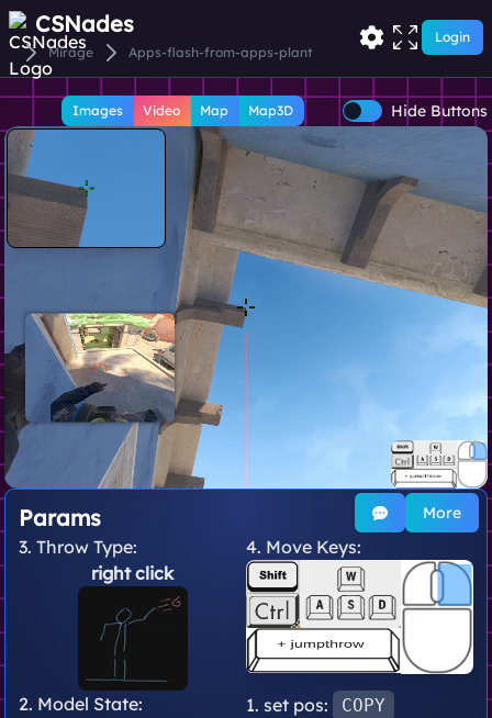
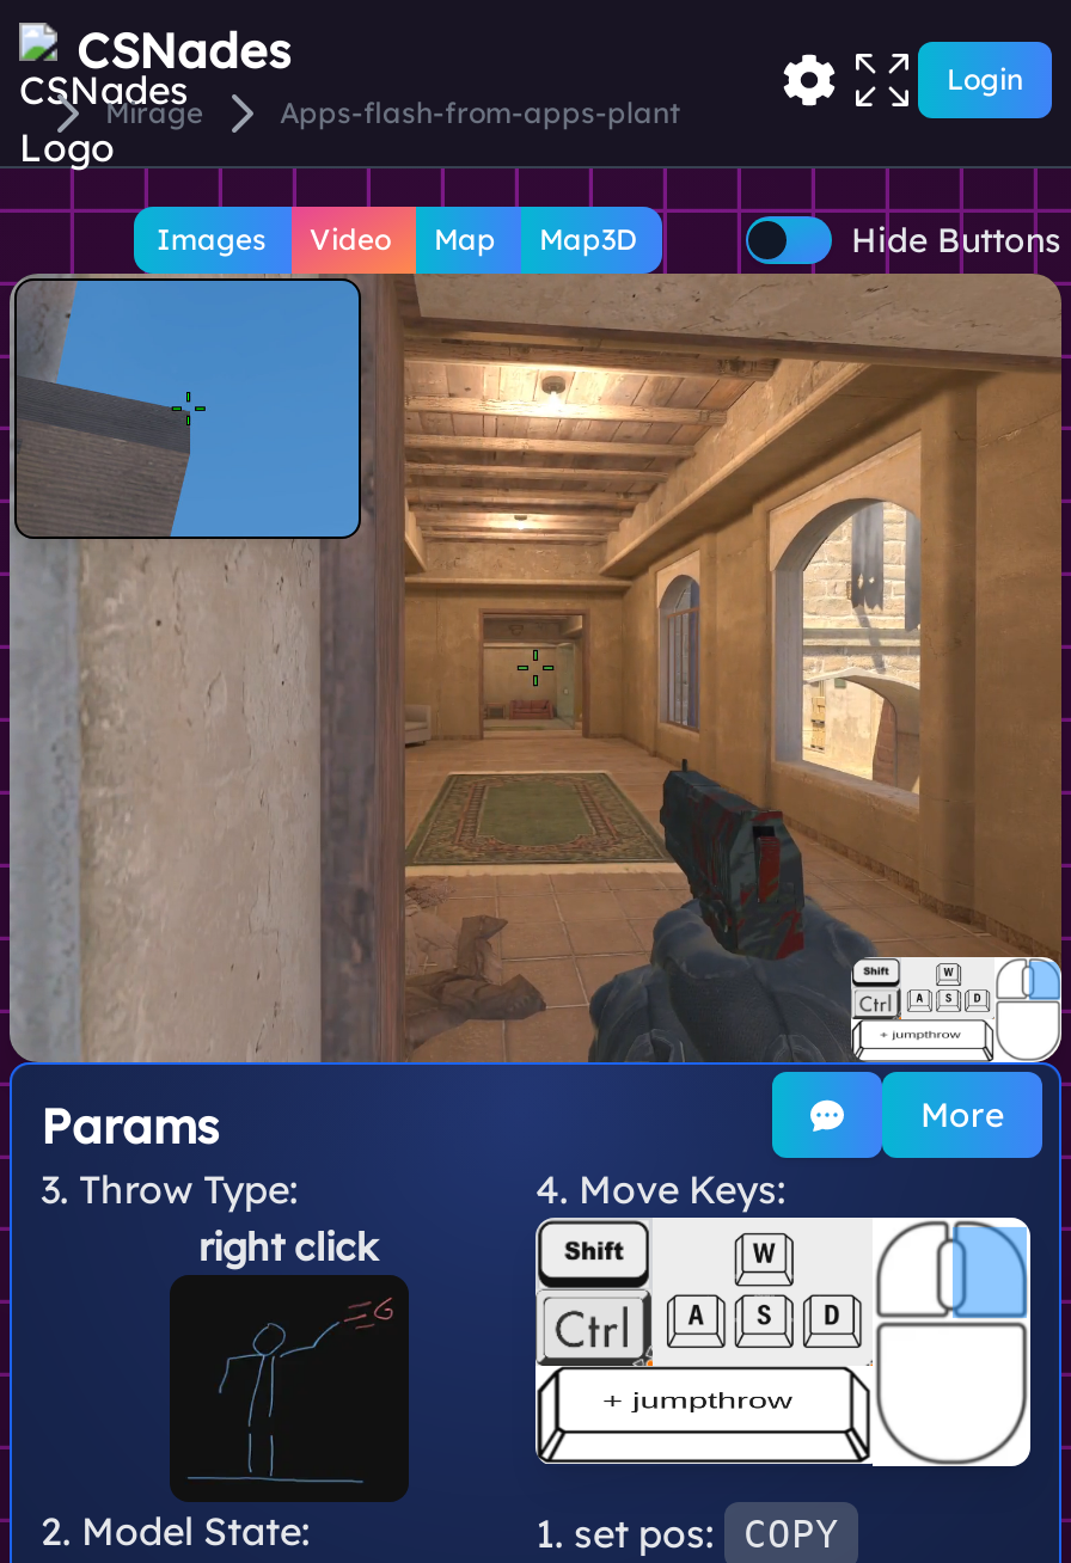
- [image]
+ [image]
